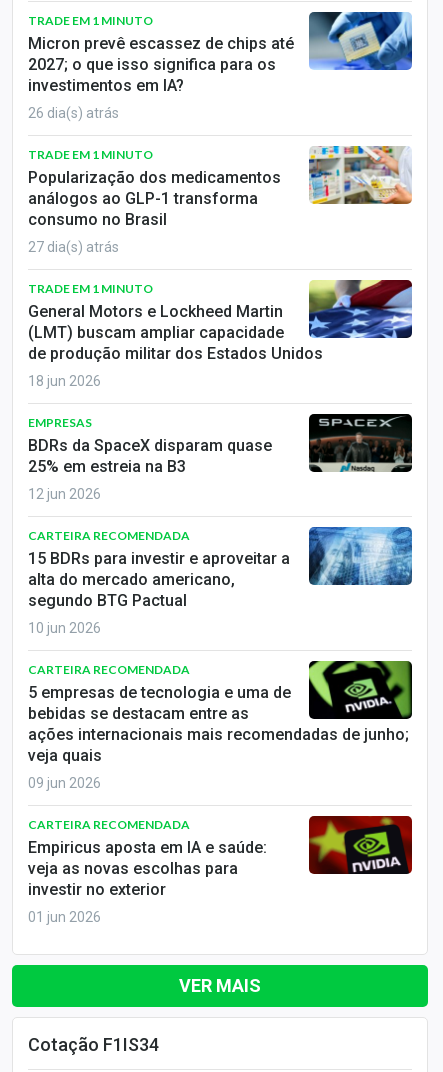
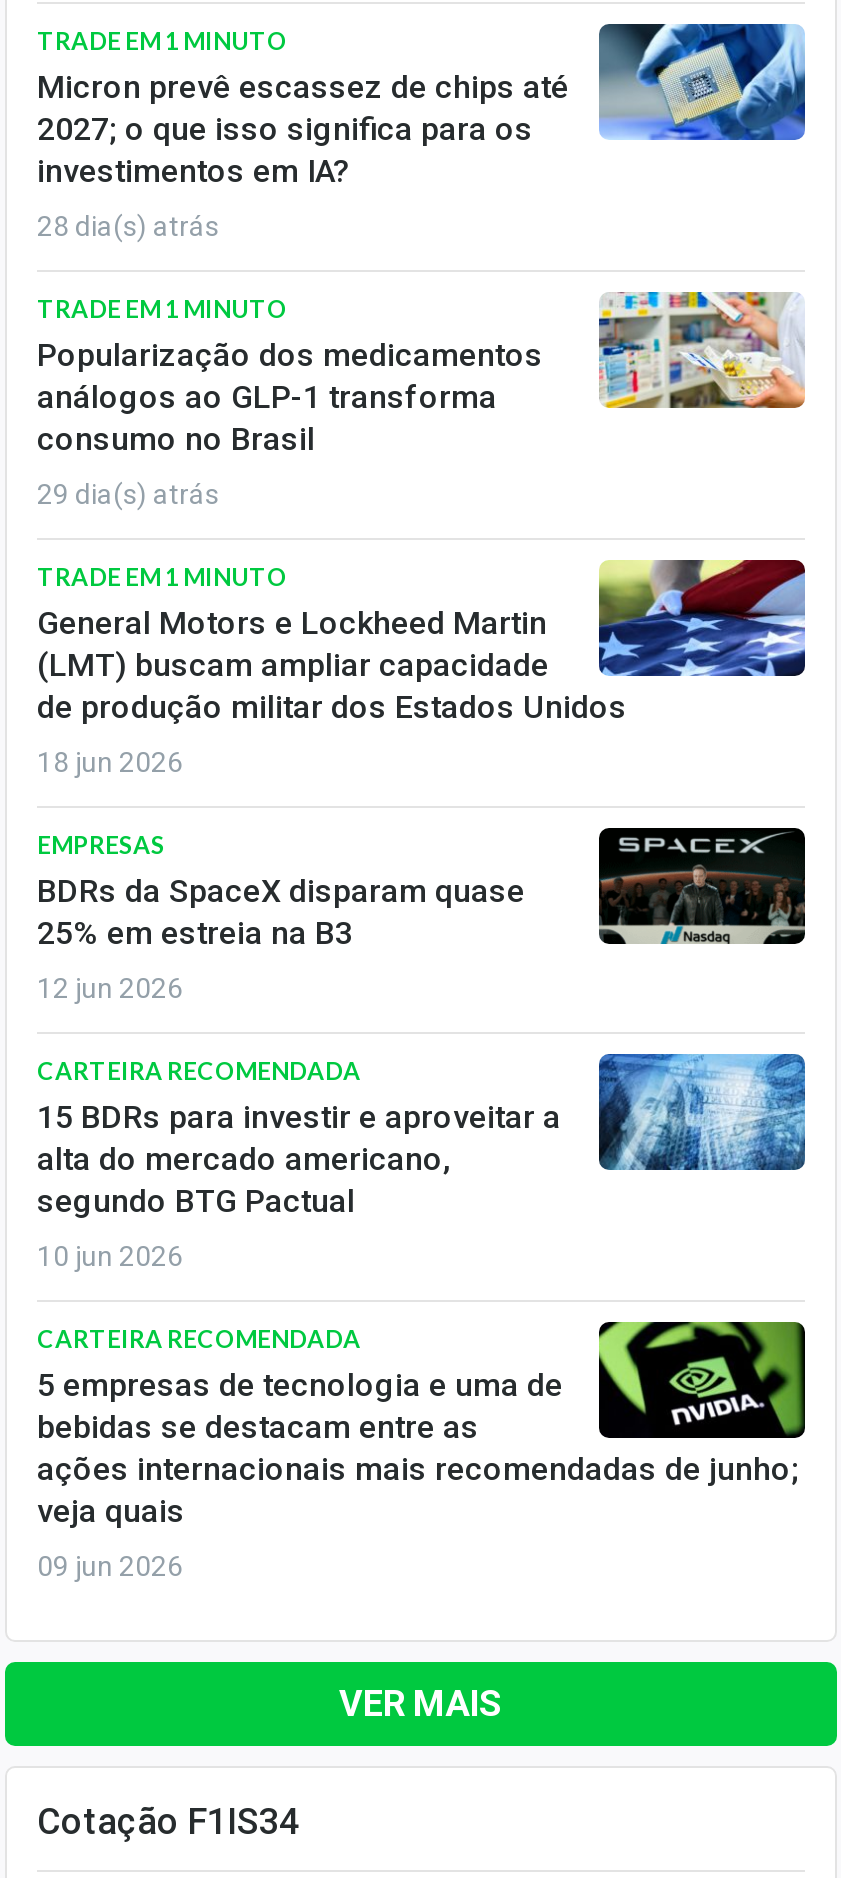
- 26 dia(s) atrás
+ 28 dia(s) atrás

- 27 dia(s) atrás
+ 29 dia(s) atrás

- CARTEIRA RECOMENDADA
- Empiricus aposta em IA e saúde:
- veja as novas escolhas para
- investir no exterior
- 01 jun 2026

- [image]
